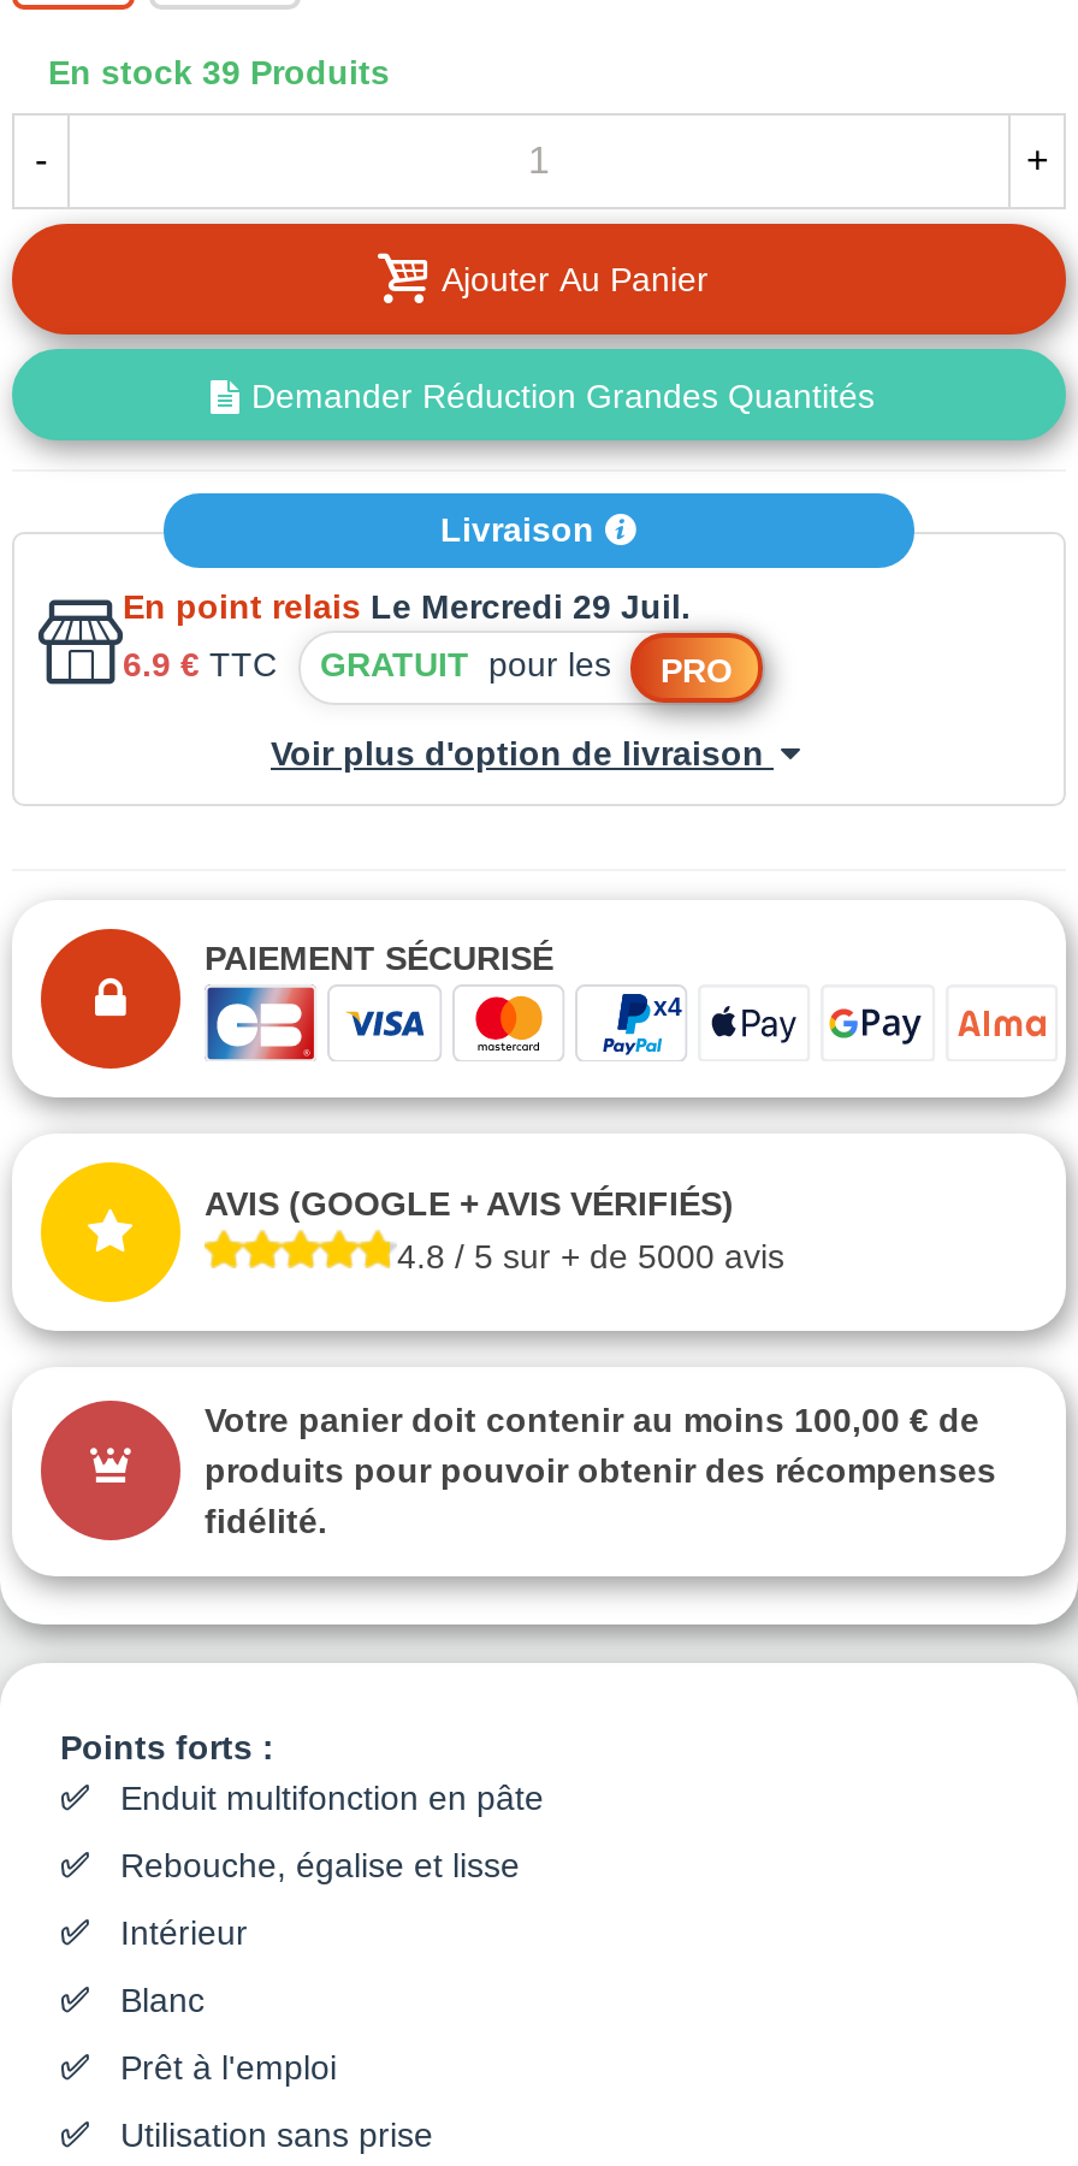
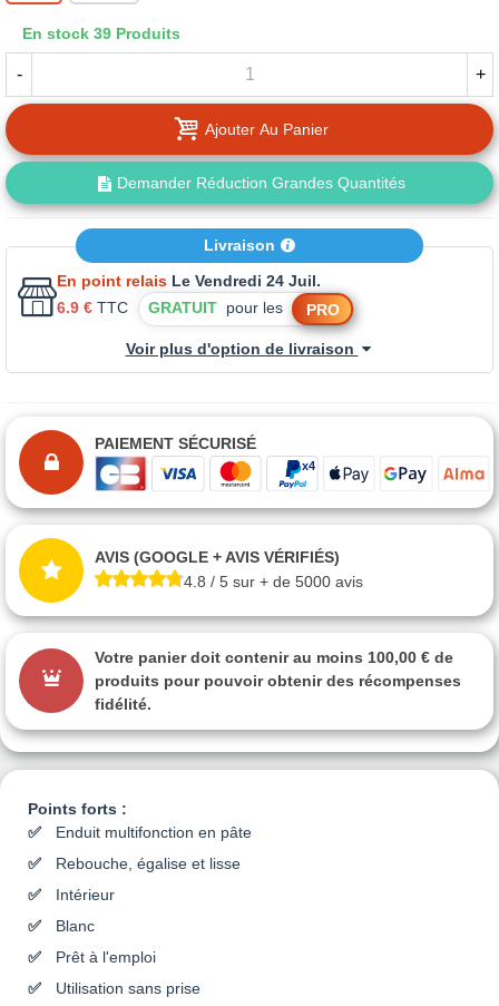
- En point relais Le Mercredi 29 Juil.
+ En point relais Le Vendredi 24 Juil.
